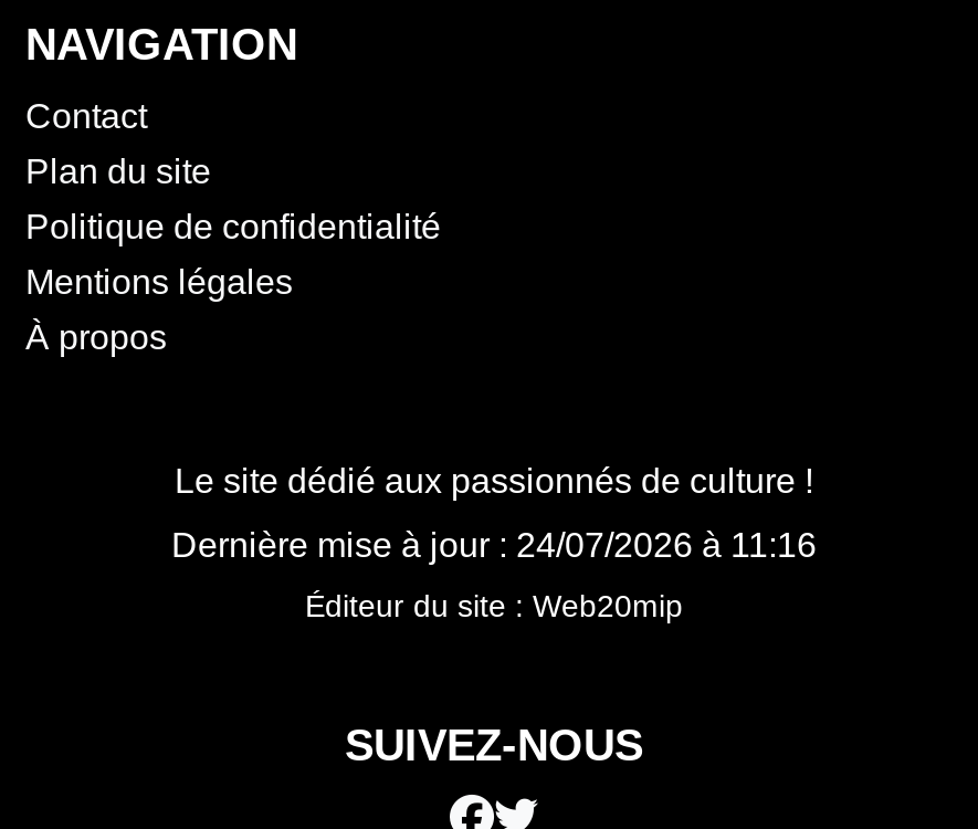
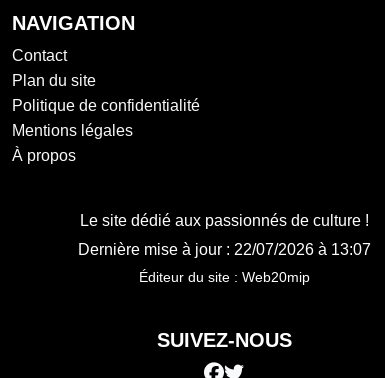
- Dernière mise à jour : 24/07/2026 à 11:16
+ Dernière mise à jour : 22/07/2026 à 13:07
